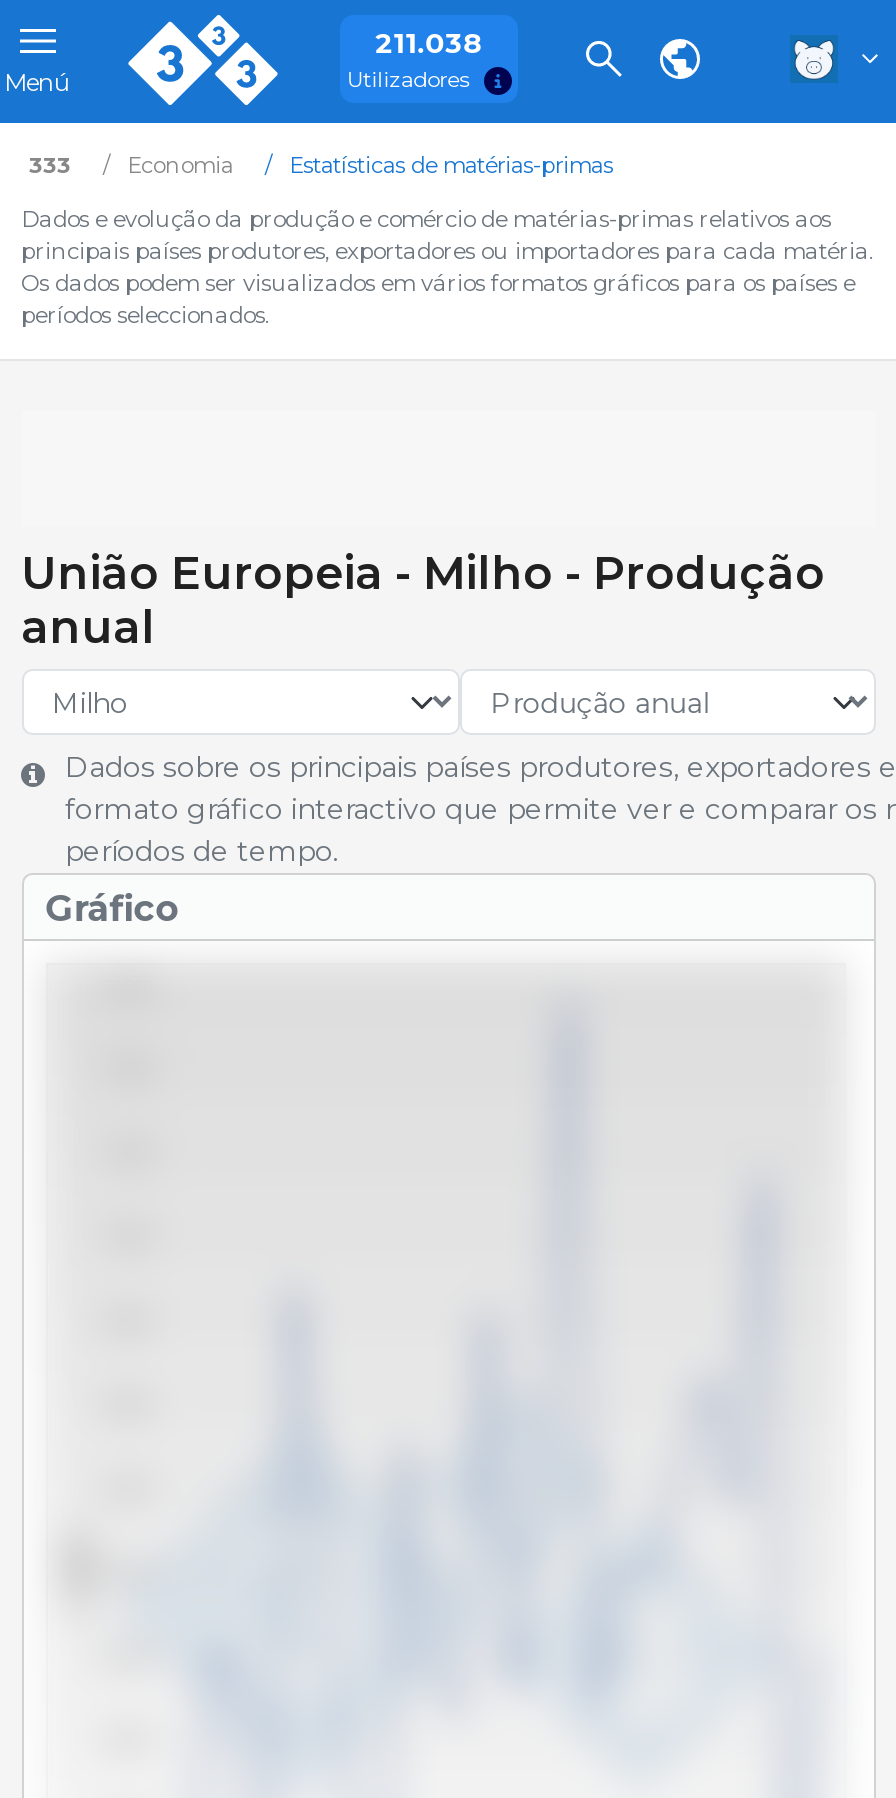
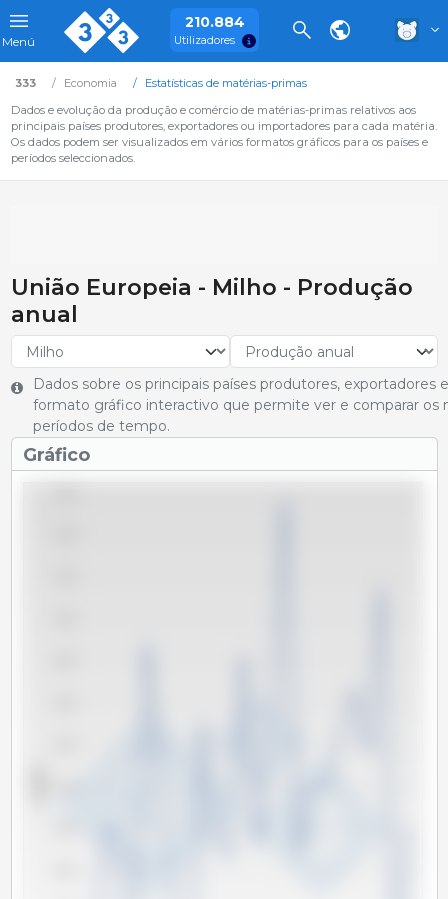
- 211.038
+ 210.884
